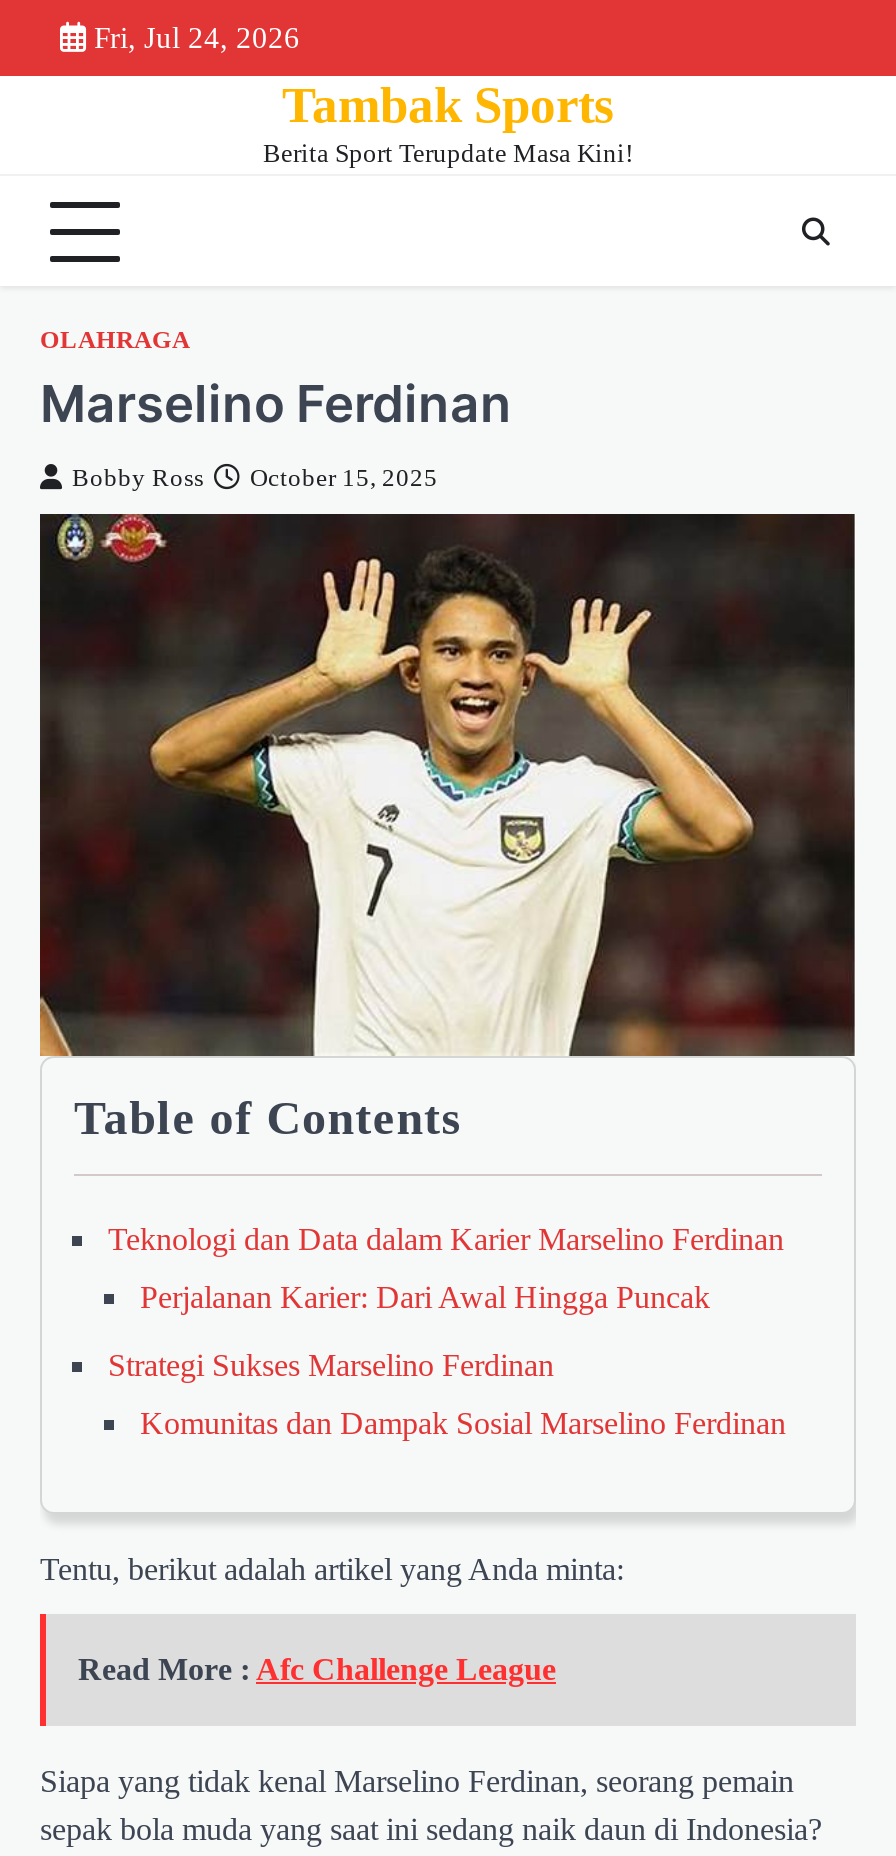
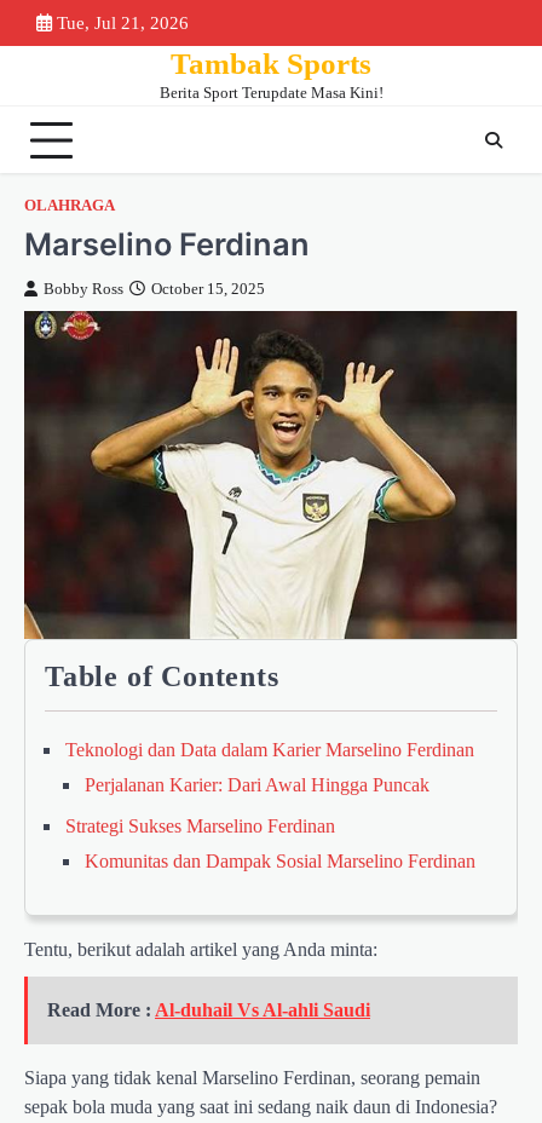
- Fri, Jul 24, 2026
+ Tue, Jul 21, 2026

- Read More : Afc Challenge League
+ Read More : Al-duhail Vs Al-ahli Saudi
